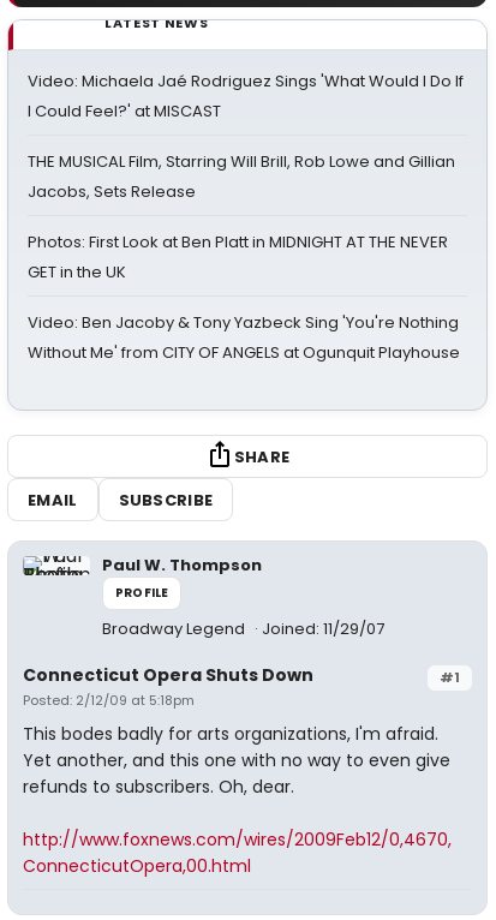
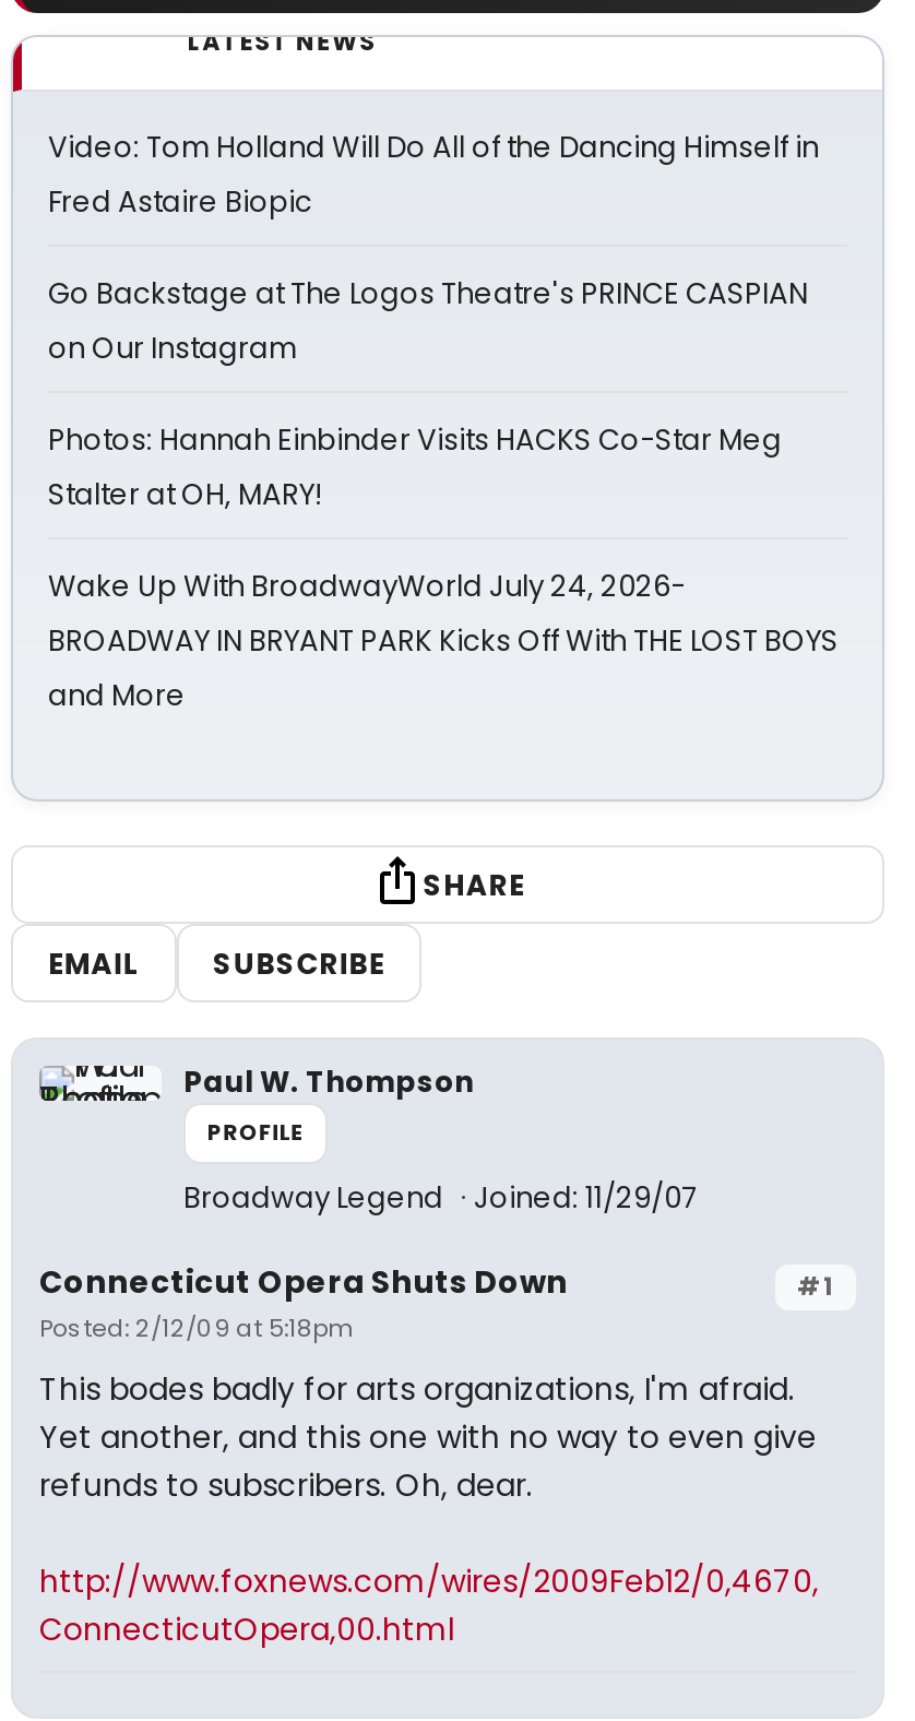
- Video: Michaela Jaé Rodriguez Sings 'What Would I Do If
- I Could Feel?' at MISCAST
+ Video: Tom Holland Will Do All of the Dancing Himself in
+ Fred Astaire Biopic

- THE MUSICAL Film, Starring Will Brill, Rob Lowe and Gillian
- Jacobs, Sets Release
+ Go Backstage at The Logos Theatre's PRINCE CASPIAN
+ on Our Instagram

- Photos: First Look at Ben Platt in MIDNIGHT AT THE NEVER
- GET in the UK
+ Photos: Hannah Einbinder Visits HACKS Co-Star Meg
+ Stalter at OH, MARY!

- Video: Ben Jacoby & Tony Yazbeck Sing 'You're Nothing
- Without Me' from CITY OF ANGELS at Ogunquit Playhouse
+ Wake Up With BroadwayWorld July 24, 2026-
+ BROADWAY IN BRYANT PARK Kicks Off With THE LOST BOYS
+ and More
